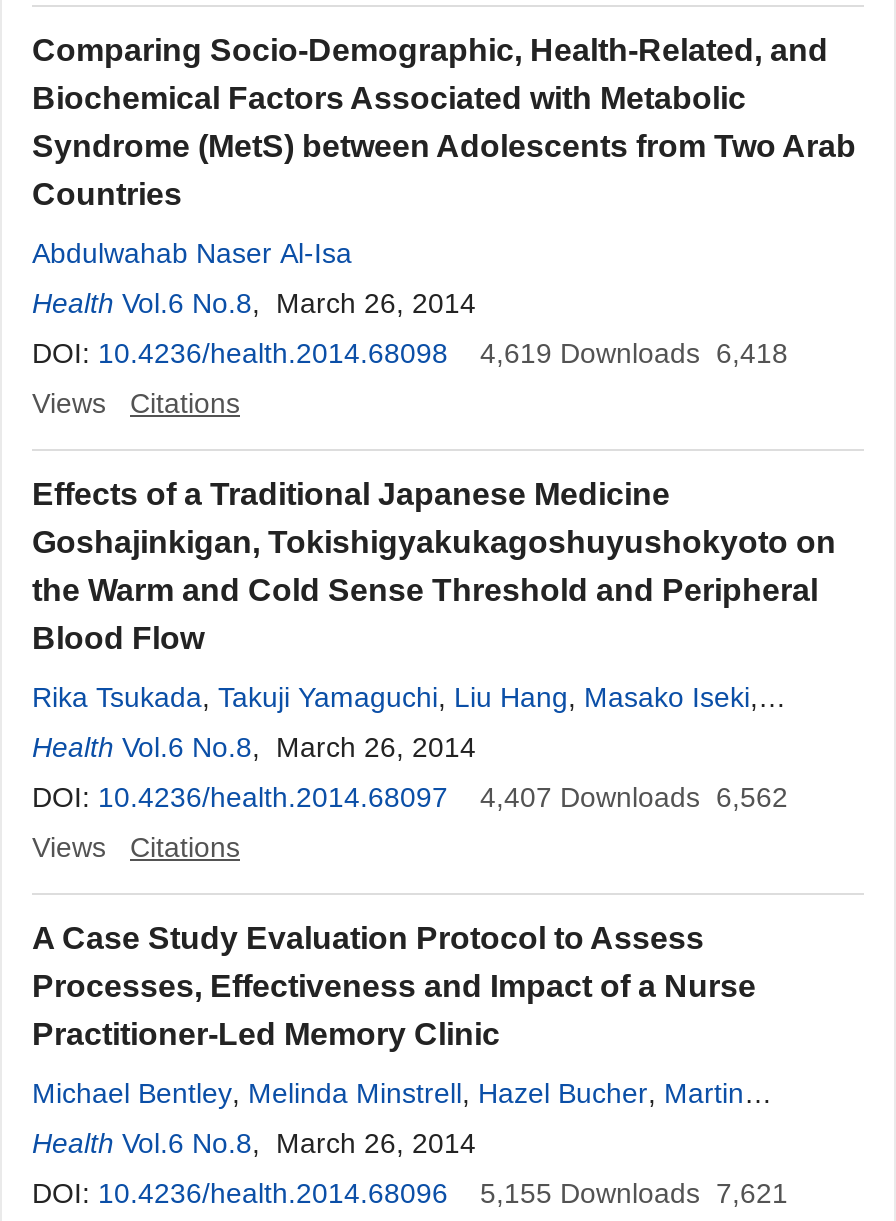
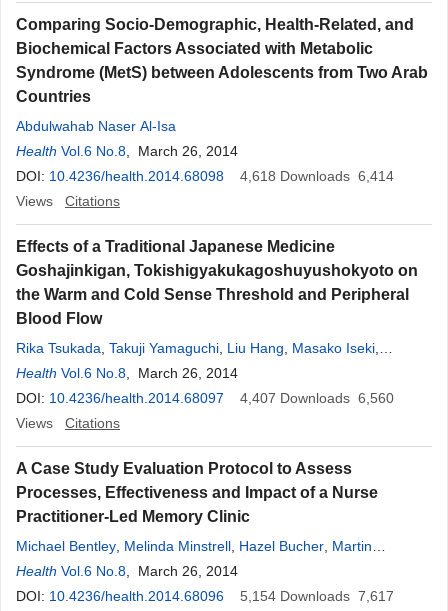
- DOI: 10.4236/health.2014.68098 4,619 Downloads 6,418
+ DOI: 10.4236/health.2014.68098 4,618 Downloads 6,414

- DOI: 10.4236/health.2014.68097 4,407 Downloads 6,562
+ DOI: 10.4236/health.2014.68097 4,407 Downloads 6,560

- DOI: 10.4236/health.2014.68096 5,155 Downloads 7,621
+ DOI: 10.4236/health.2014.68096 5,154 Downloads 7,617
